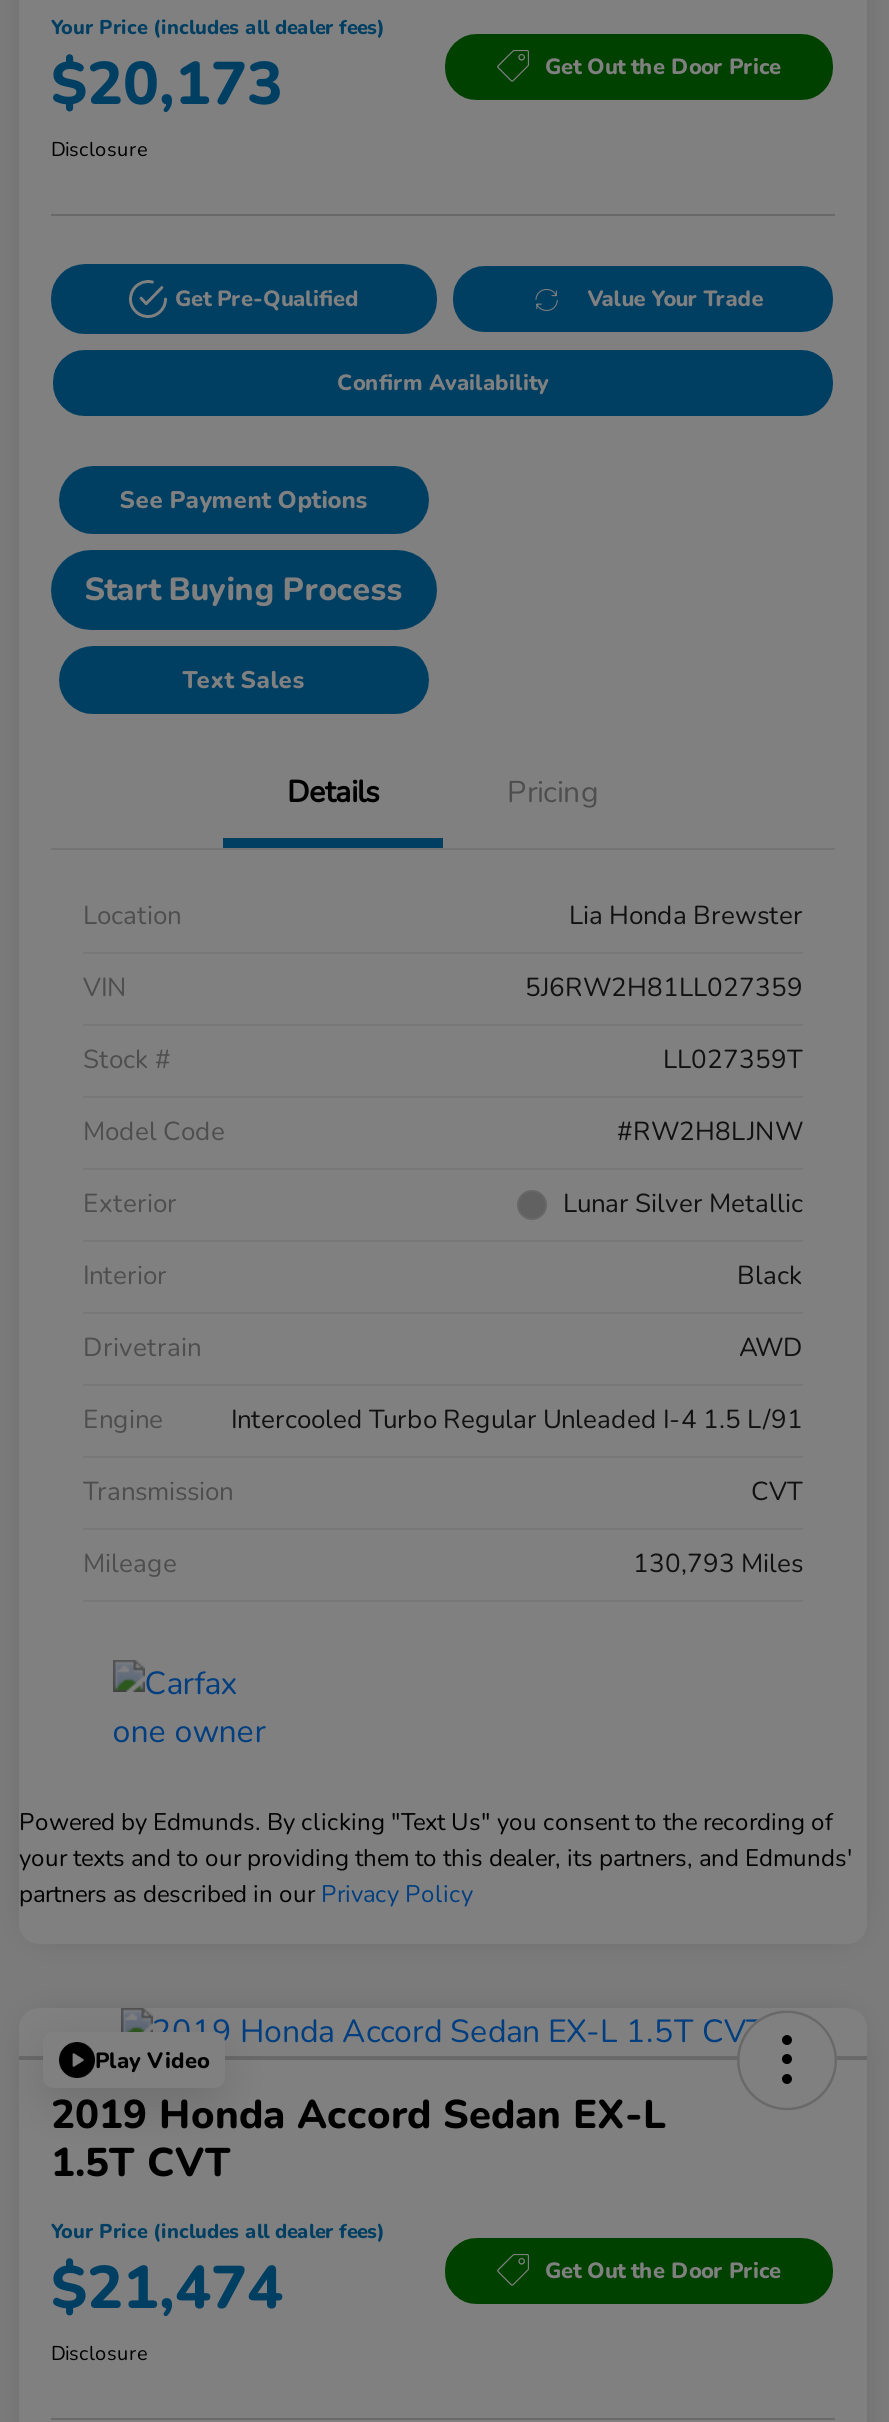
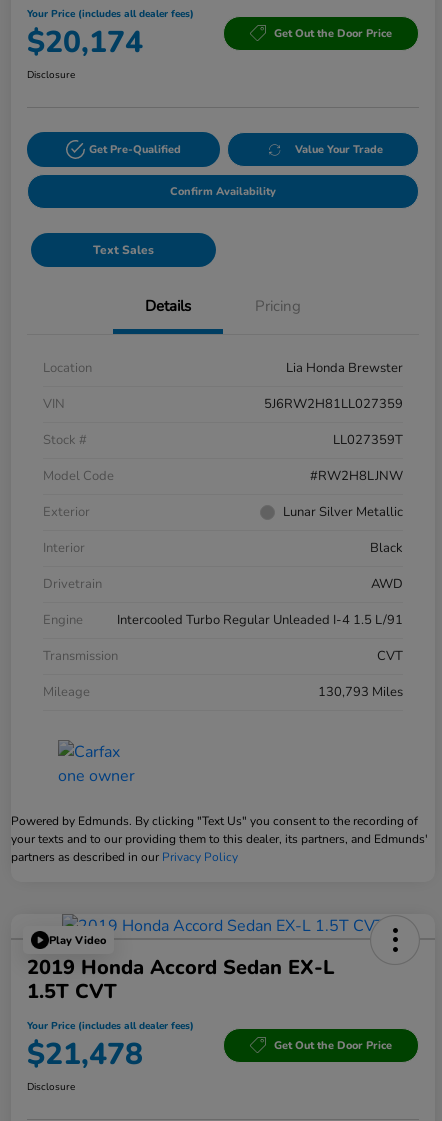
- $20,173
+ $20,174

- See Payment Options
- Start Buying Process

- $21,474
+ $21,478
